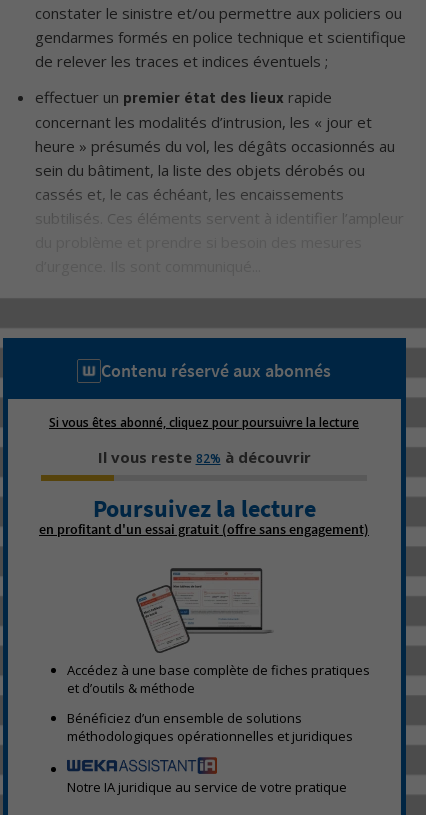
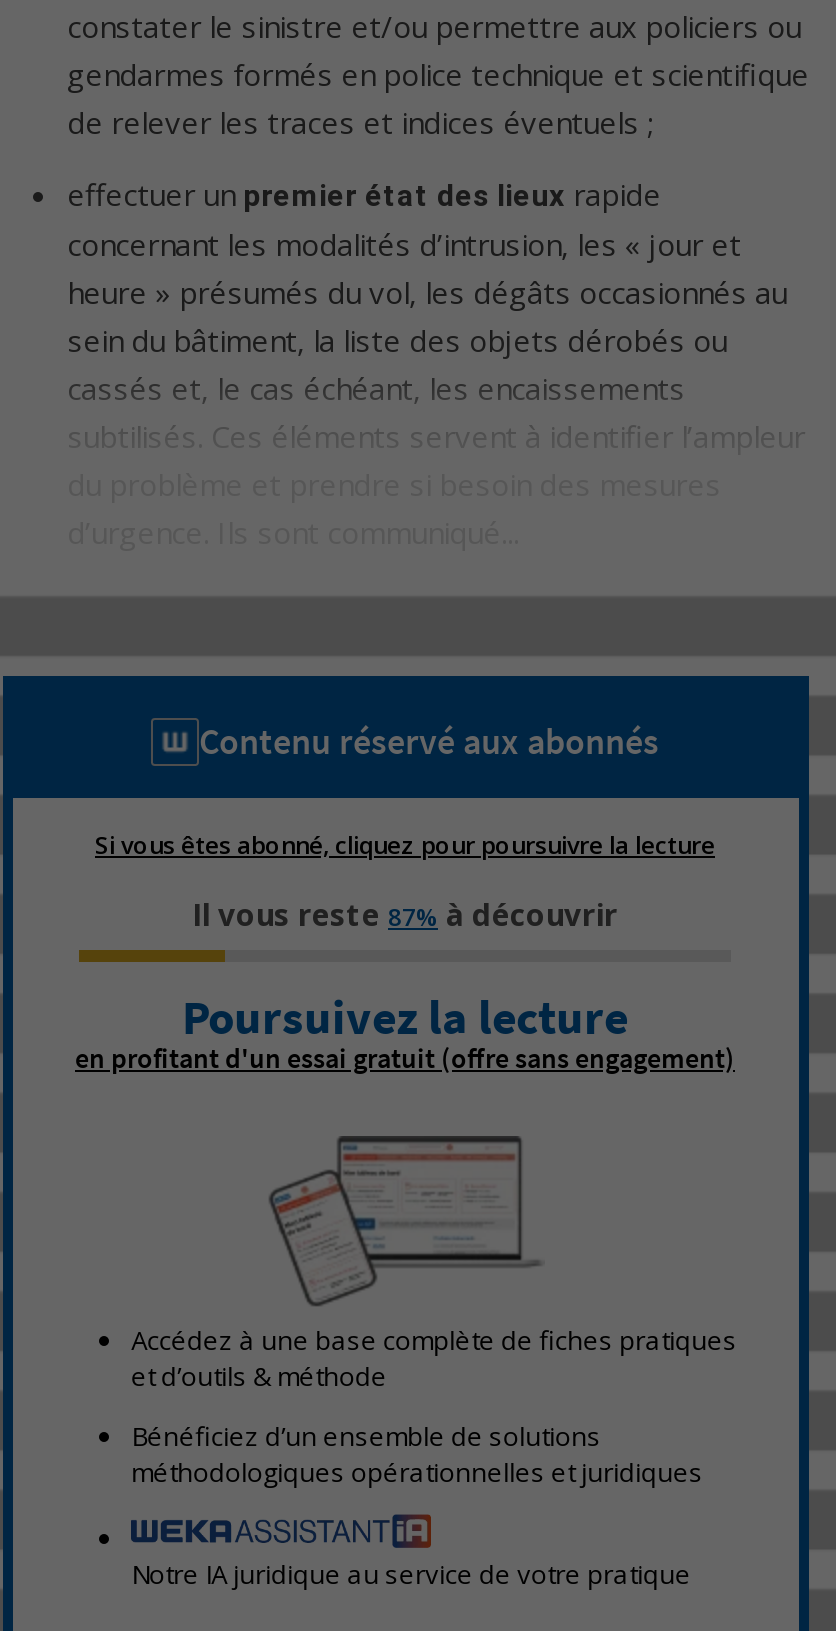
- Il vous reste 82% à découvrir
+ Il vous reste 87% à découvrir
